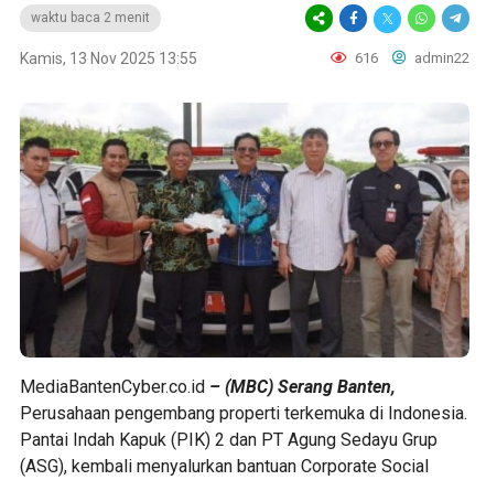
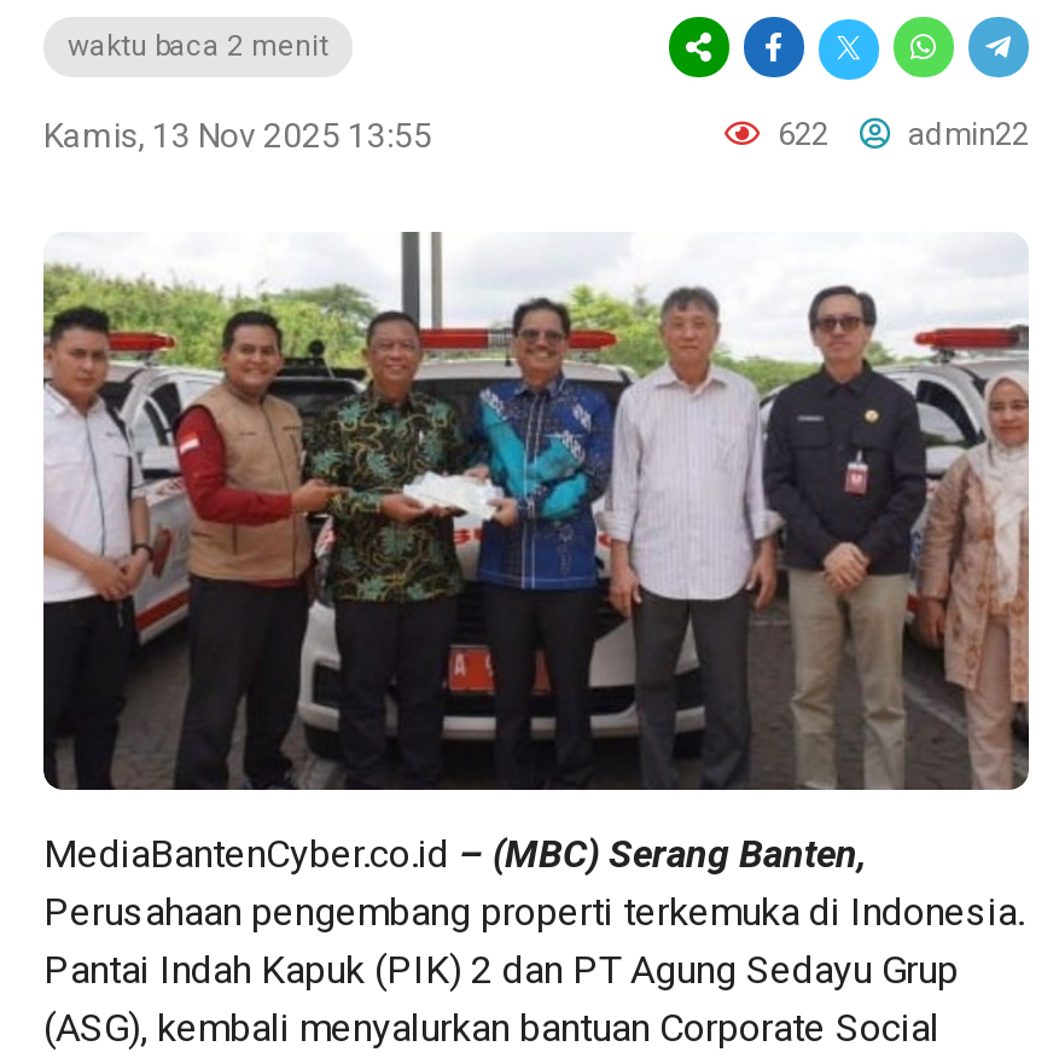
- 616 admin22
+ 622 admin22
